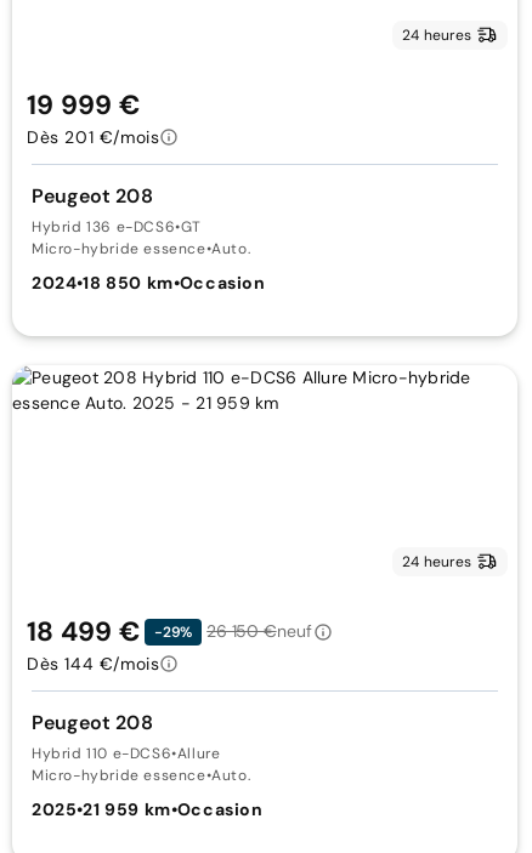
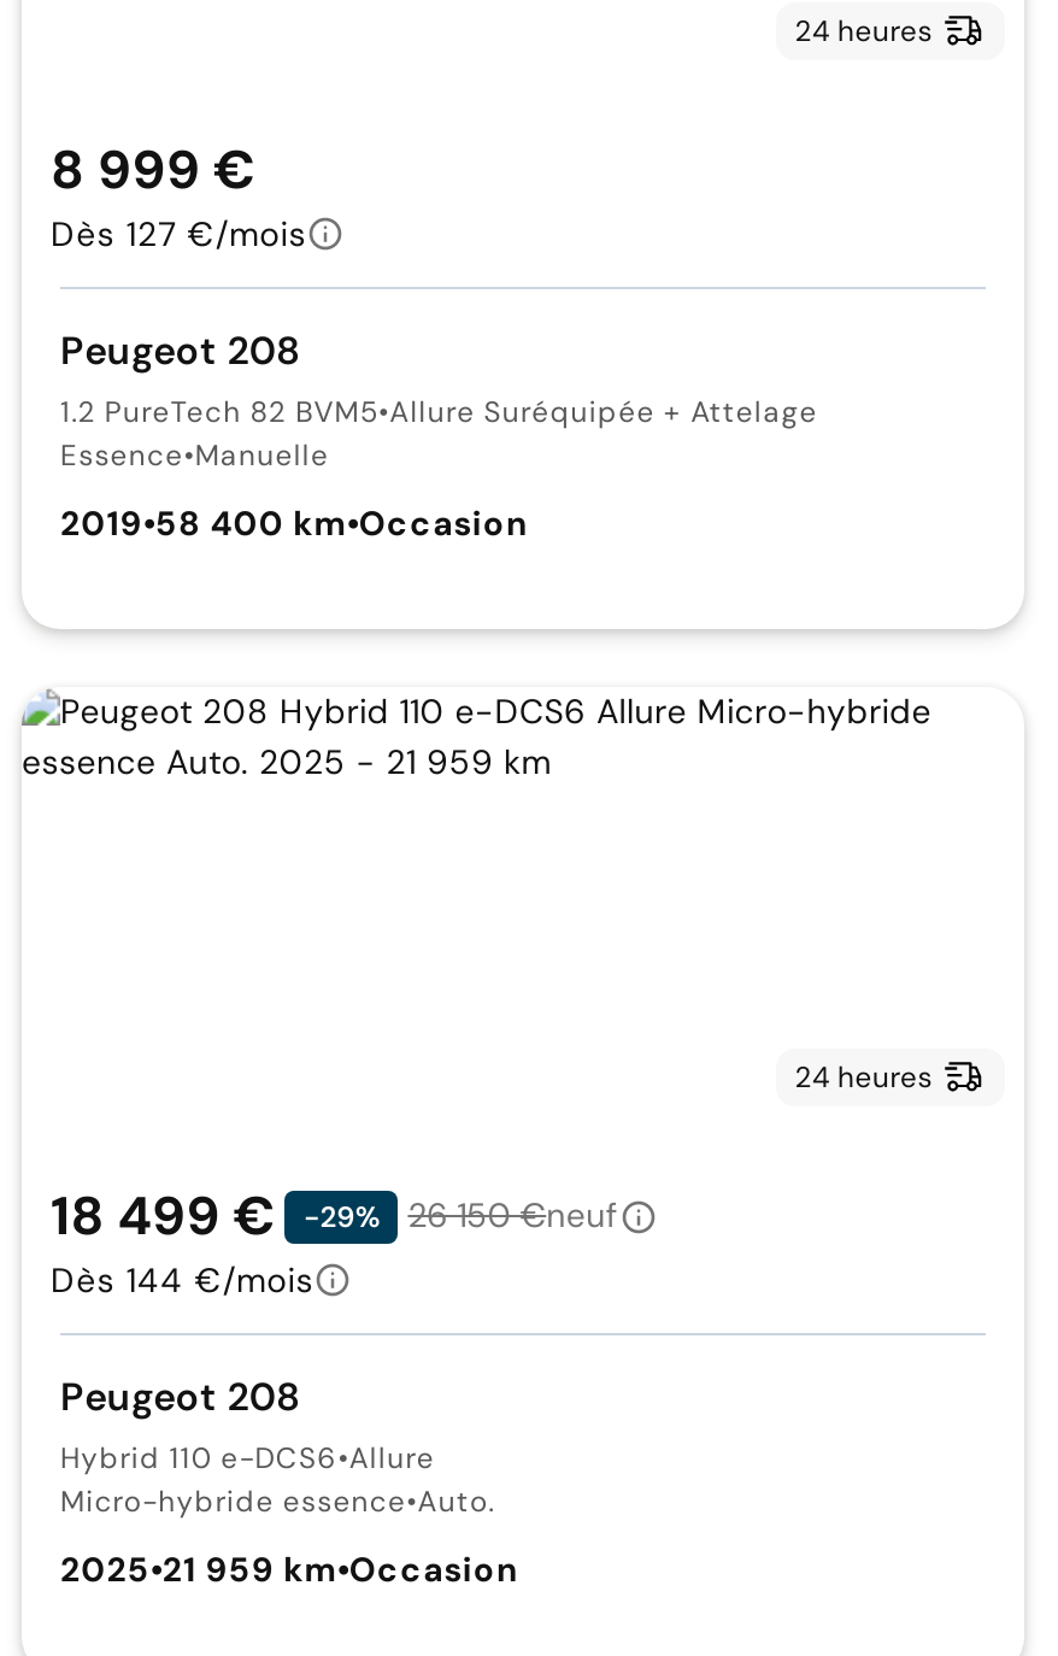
- 19 999 €
- Dès 201 €/mois
+ 8 999 €
+ Dès 127 €/mois

- Hybrid 136 e-DCS6•GT
- Micro-hybride essence•Auto.
+ 1.2 PureTech 82 BVM5•Allure Suréquipée + Attelage
+ Essence•Manuelle

- 2024•18 850 km•Occasion
+ 2019•58 400 km•Occasion
